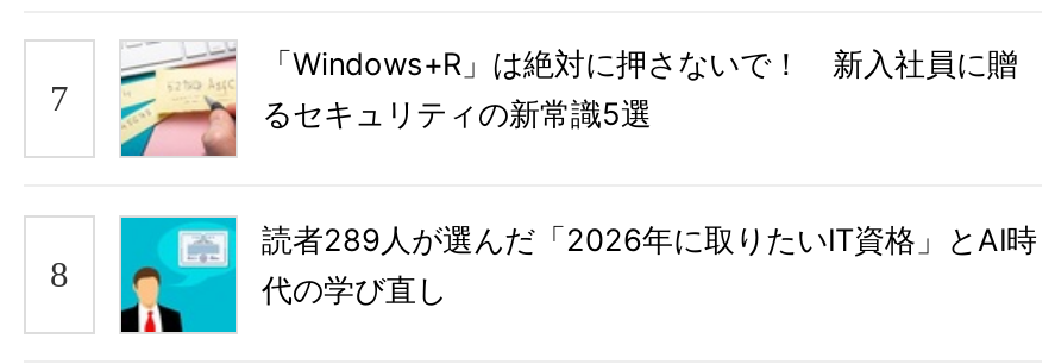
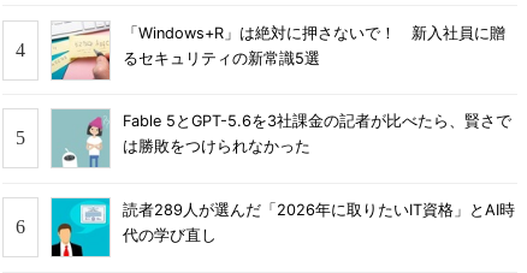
+ [image]
+ Fable 5とGPT-5.6を3社課金の記者が比べたら、賢さで
+ は勝敗をつけられなかった
